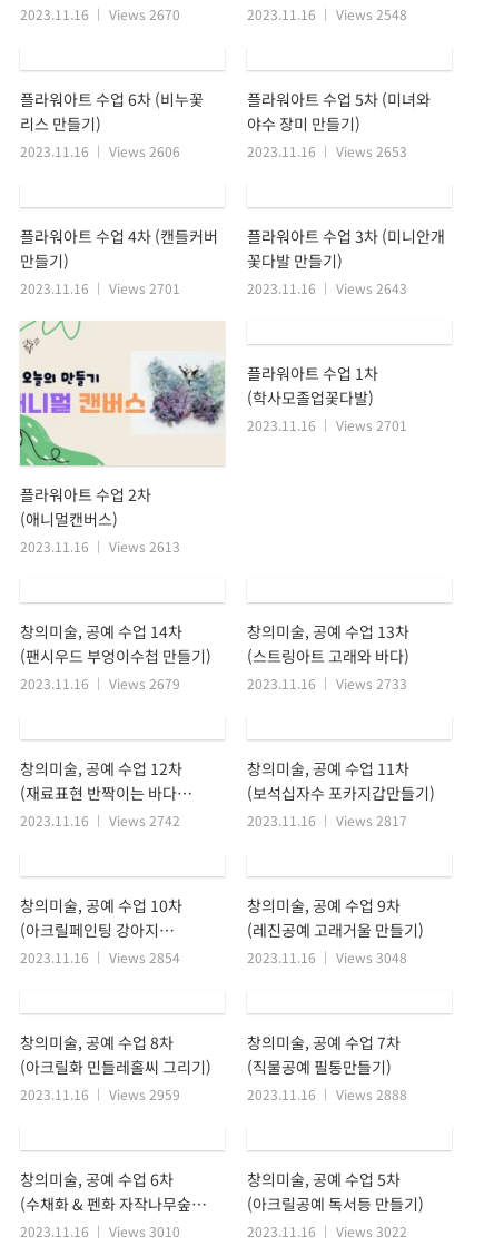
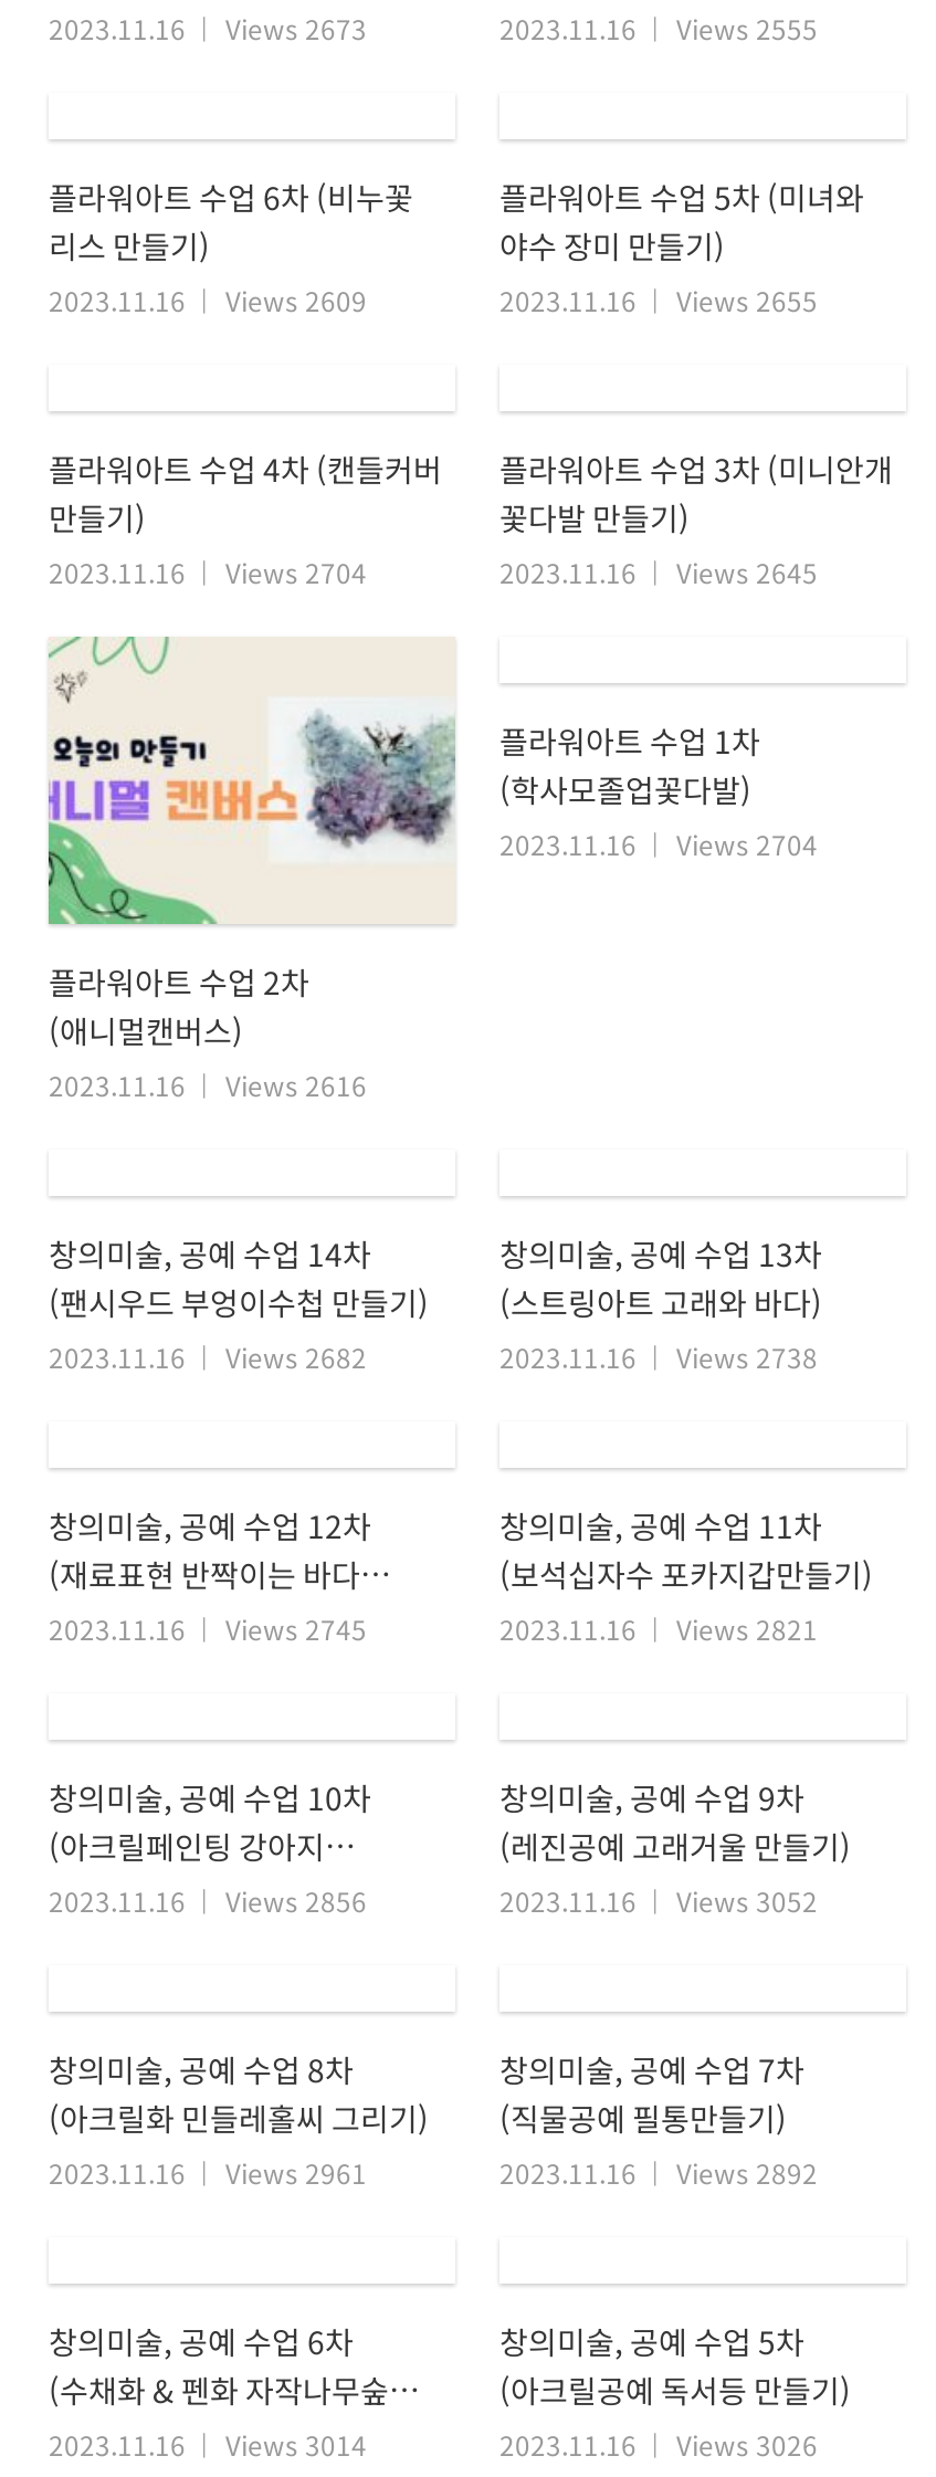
- 2023.11.16 Views 2670
+ 2023.11.16 Views 2673

- 2023.11.16 Views 2548
+ 2023.11.16 Views 2555

- 2023.11.16 Views 2606
+ 2023.11.16 Views 2609

- 2023.11.16 Views 2653
+ 2023.11.16 Views 2655

- 2023.11.16 Views 2701
+ 2023.11.16 Views 2704

- 2023.11.16 Views 2643
+ 2023.11.16 Views 2645

- 2023.11.16 Views 2701
+ 2023.11.16 Views 2704

- 2023.11.16 Views 2613
+ 2023.11.16 Views 2616

- 2023.11.16 Views 2679
+ 2023.11.16 Views 2682

- 2023.11.16 Views 2733
+ 2023.11.16 Views 2738

- Views 2742
+ Views 2745

- 2023.11.16 Views 2817
+ 2023.11.16 Views 2821

- Views 2854
+ Views 2856

- 2023.11.16 Views 3048
+ 2023.11.16 Views 3052

- 2023.11.16 Views 2959
+ 2023.11.16 Views 2961

- 2023.11.16 Views 2888
+ 2023.11.16 Views 2892

- Views 3010
+ Views 3014

- 2023.11.16 Views 3022
+ 2023.11.16 Views 3026
